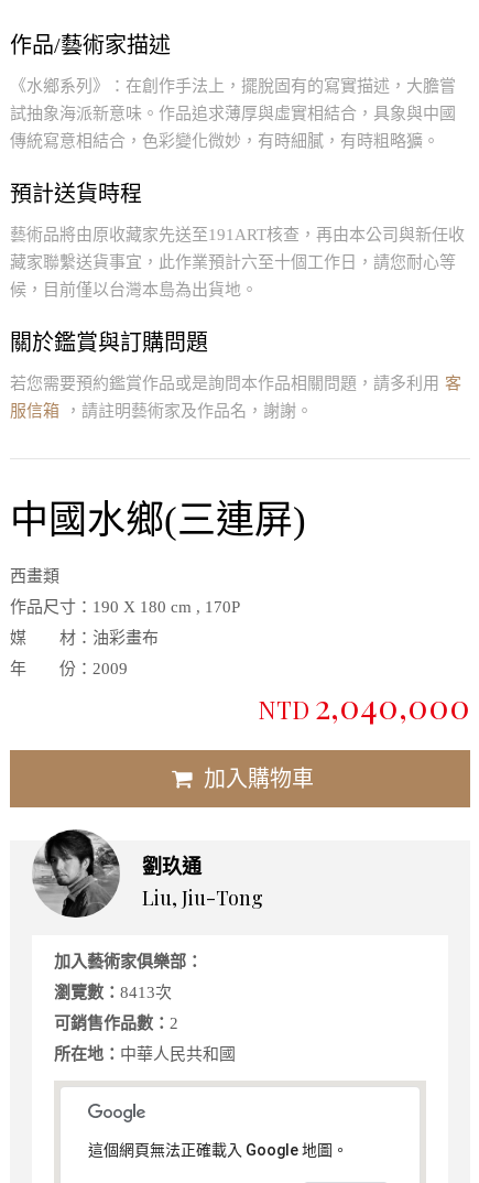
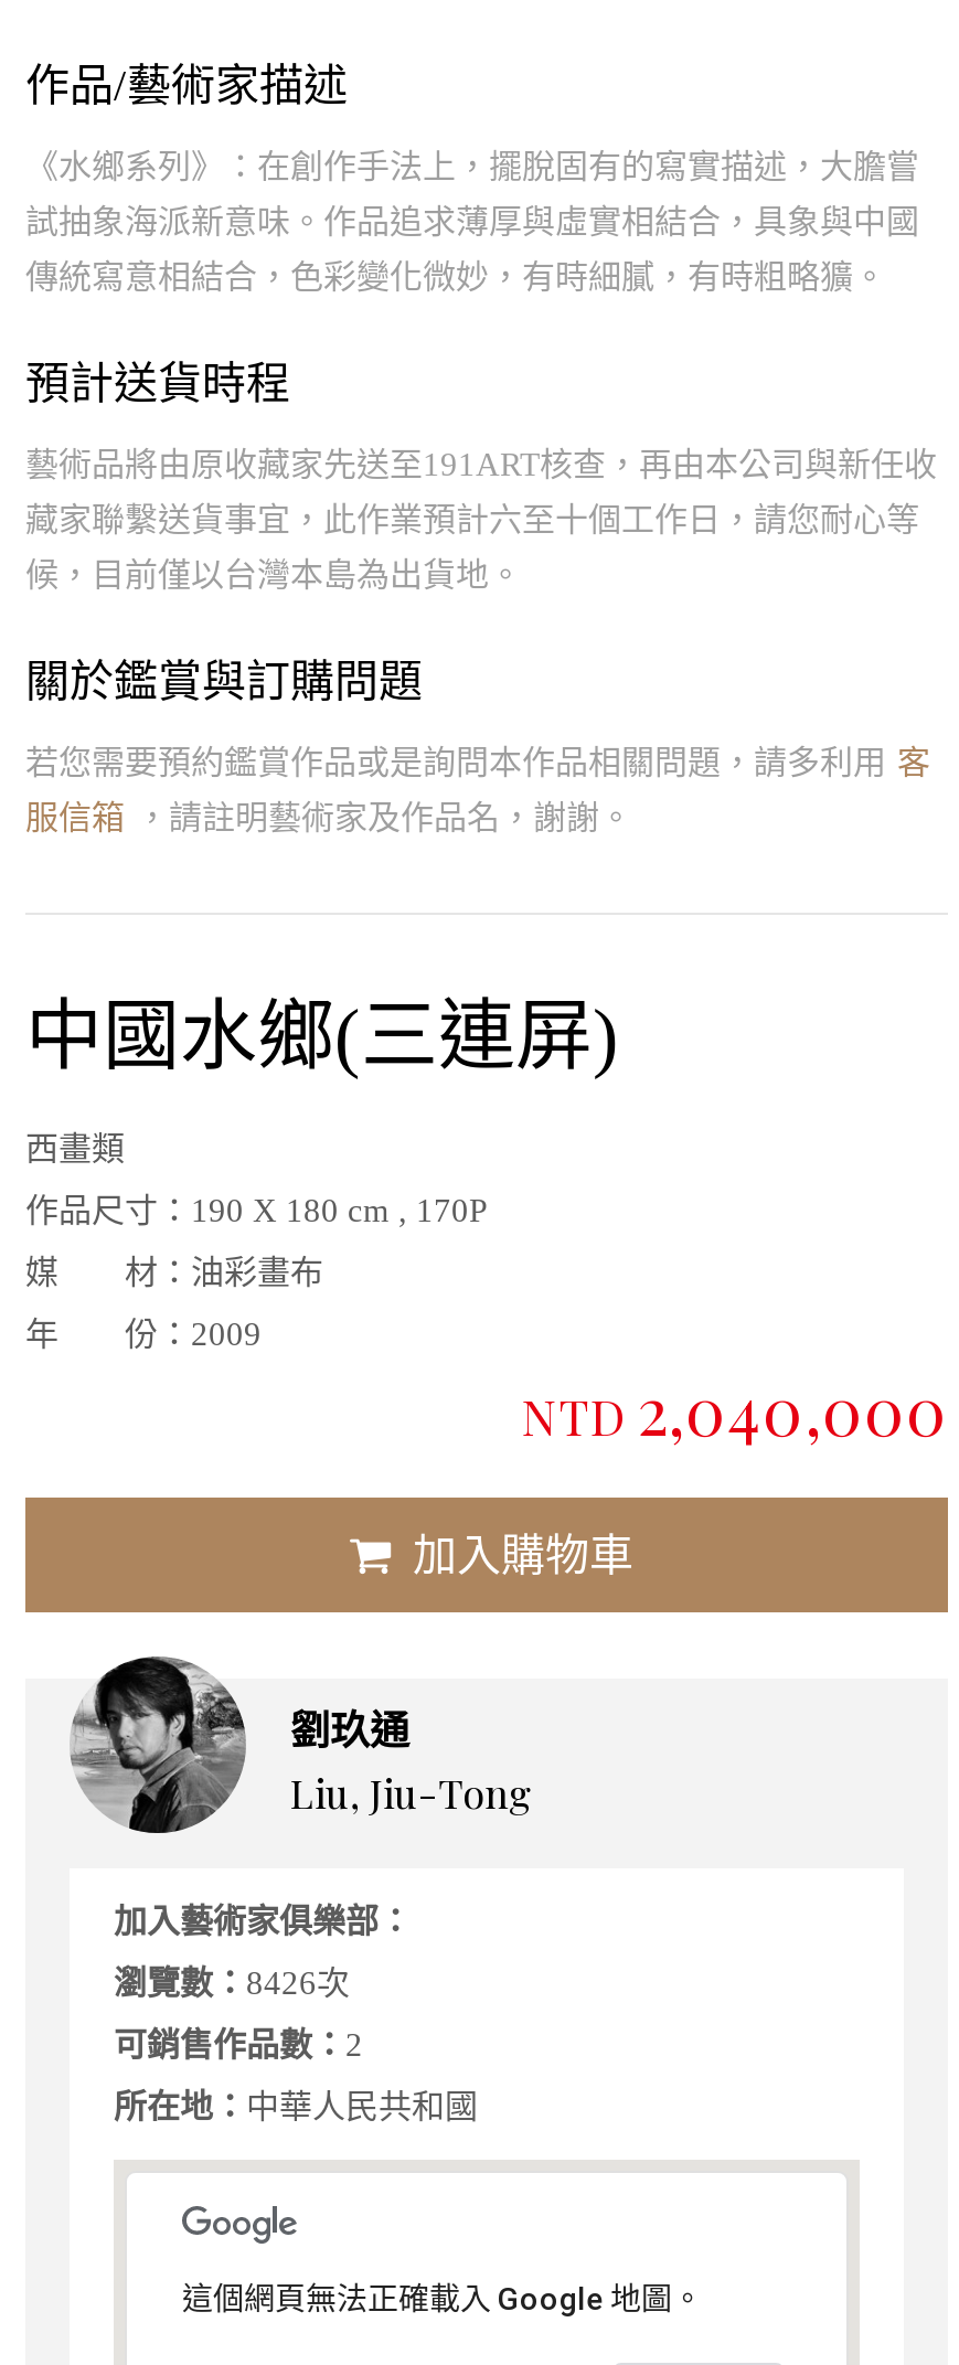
- 瀏覽數：8413次
+ 瀏覽數：8426次
